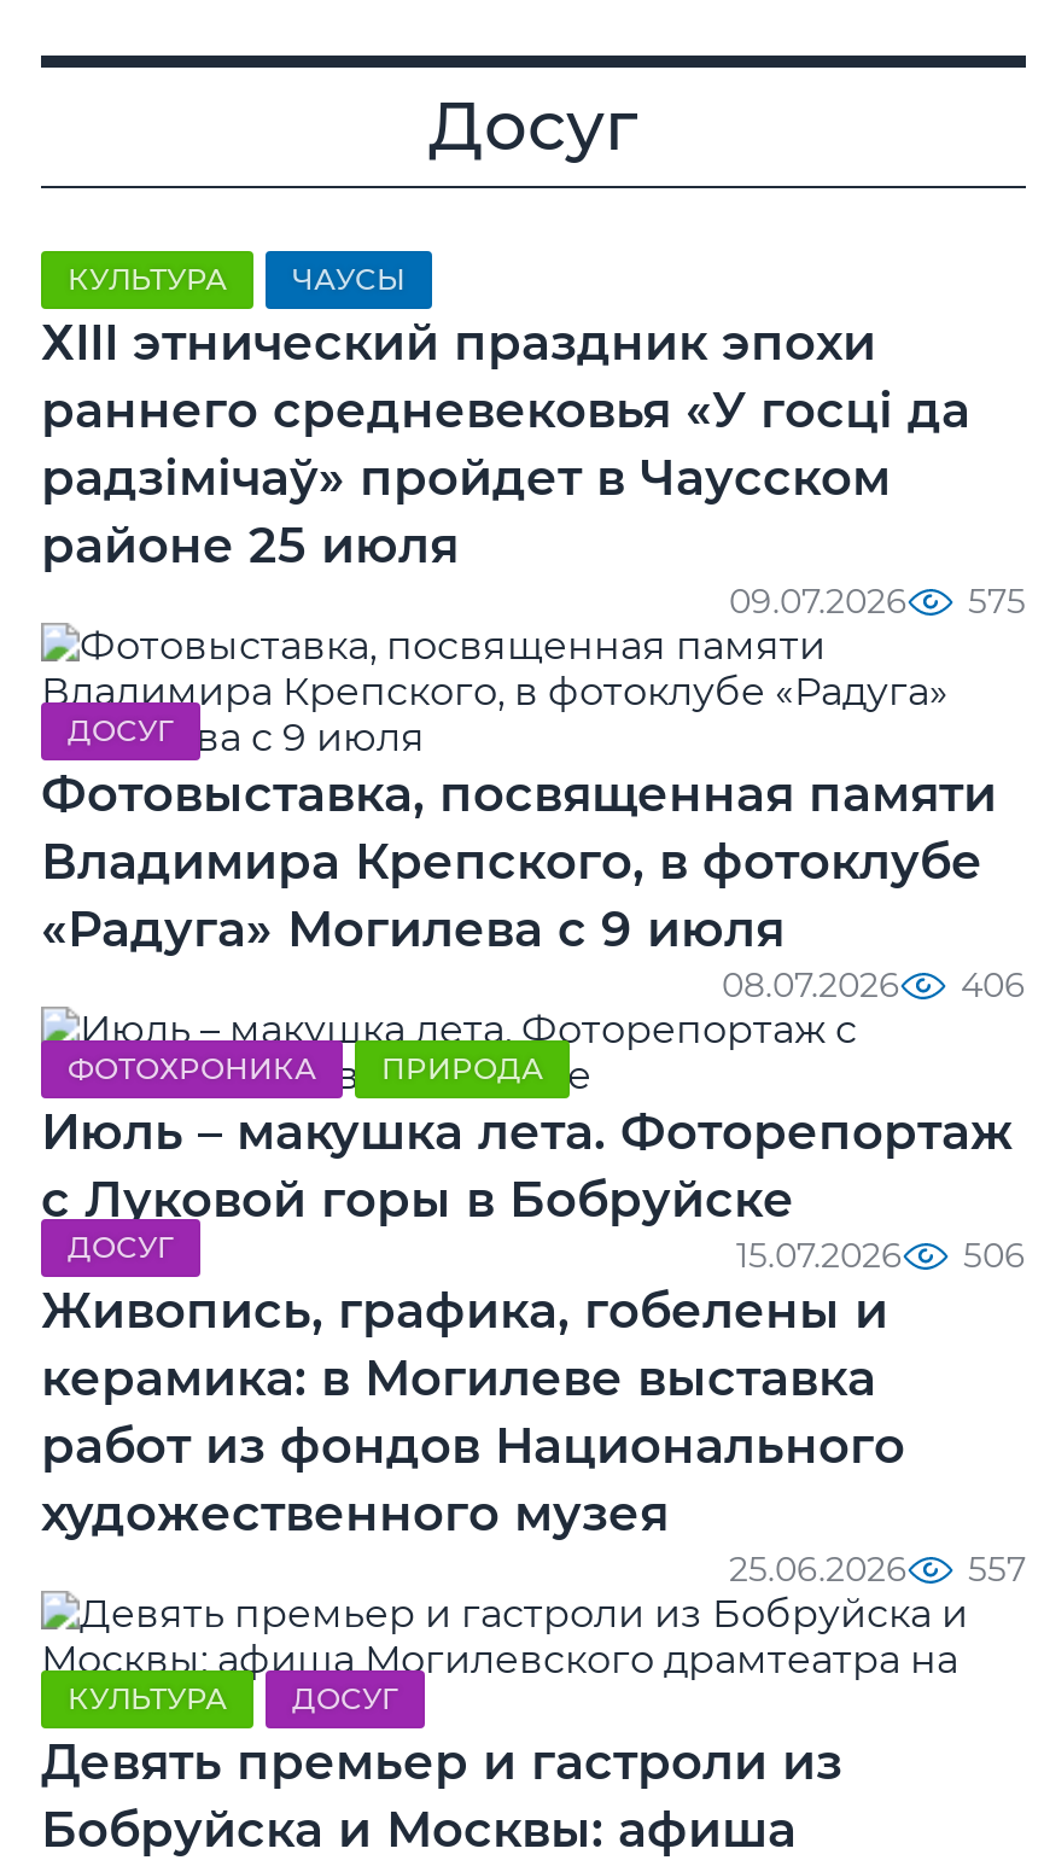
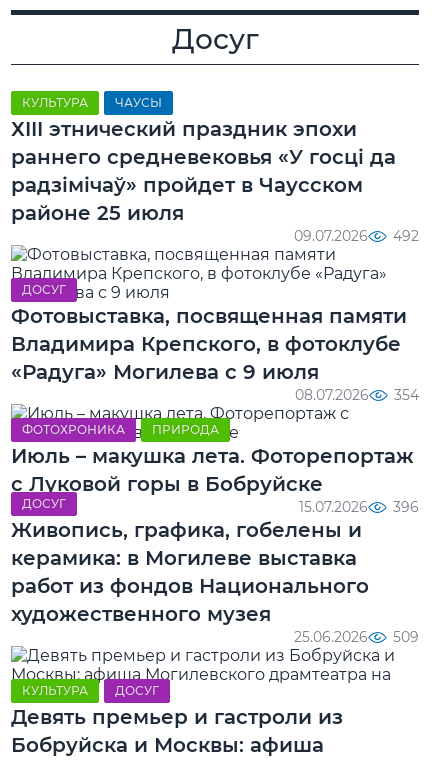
- 09.07.2026 575
+ 09.07.2026 492

- 08.07.2026 406
+ 08.07.2026 354

- 15.07.2026 506
+ 15.07.2026 396

- 25.06.2026 557
+ 25.06.2026 509
